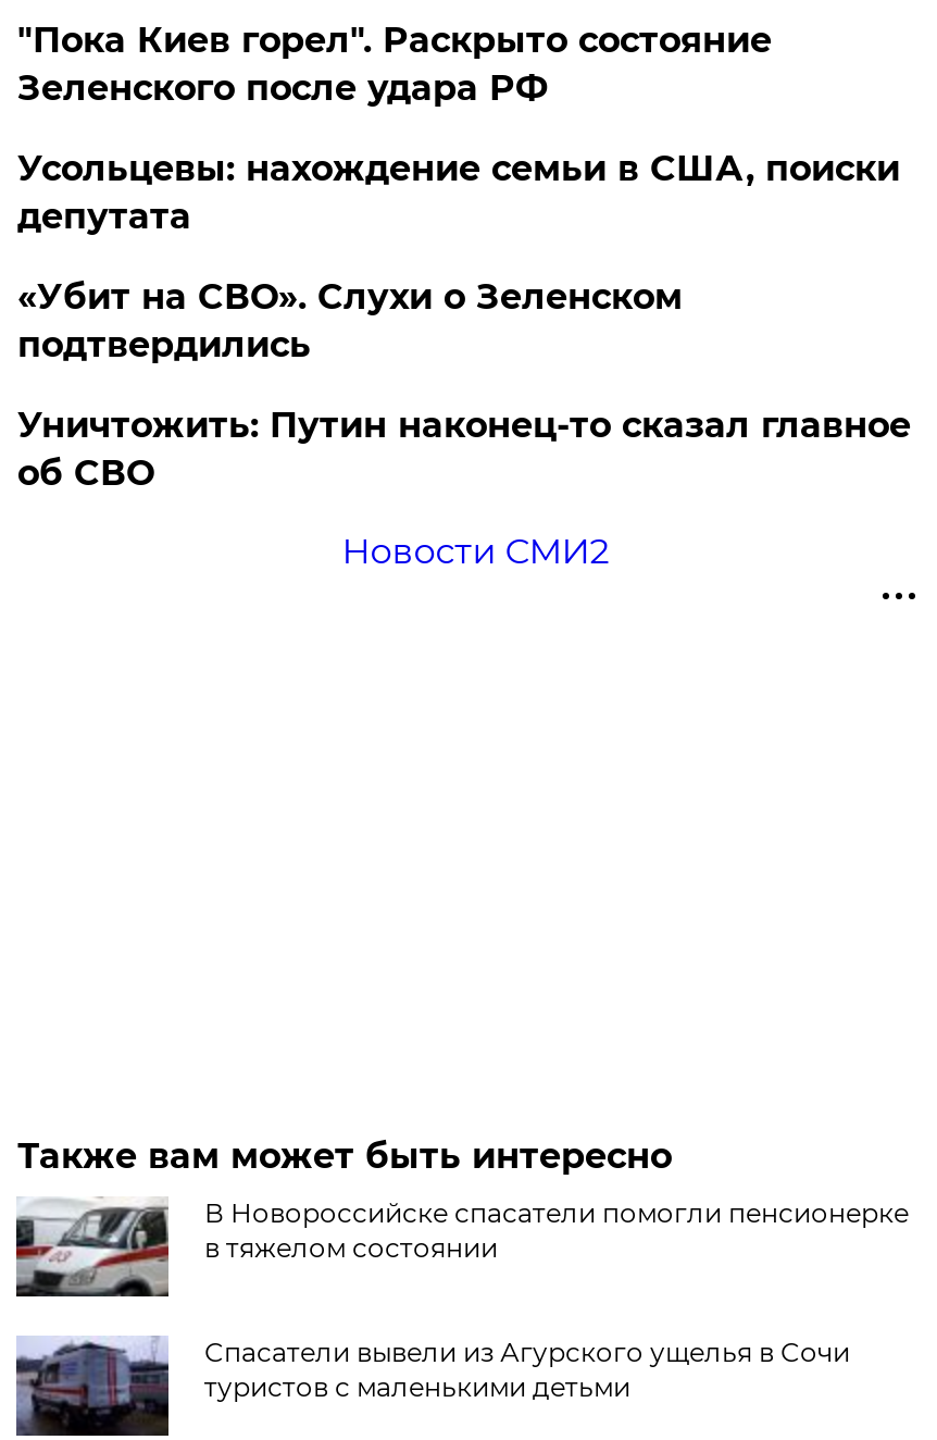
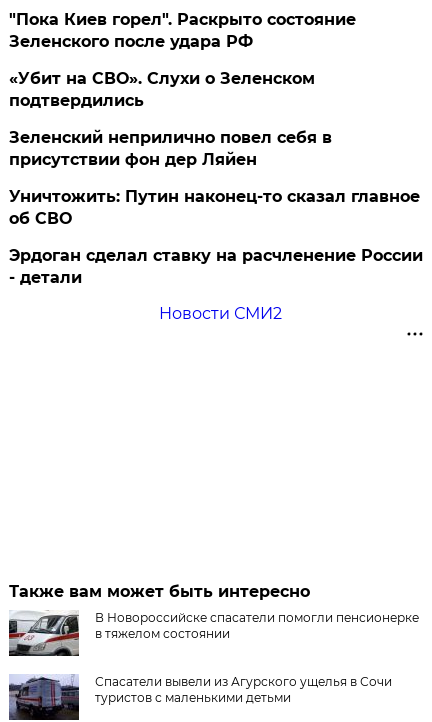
- Усольцевы: нахождение семьи в США, поиски
- депутата

moved up: «Убит на СВО». Слухи о Зеленском | подтвердились

+ Зеленский неприлично повел cебя в
+ присутствии фон дер Ляйен

+ Эрдоган сделал ставку на расчленение России
+ - детали
